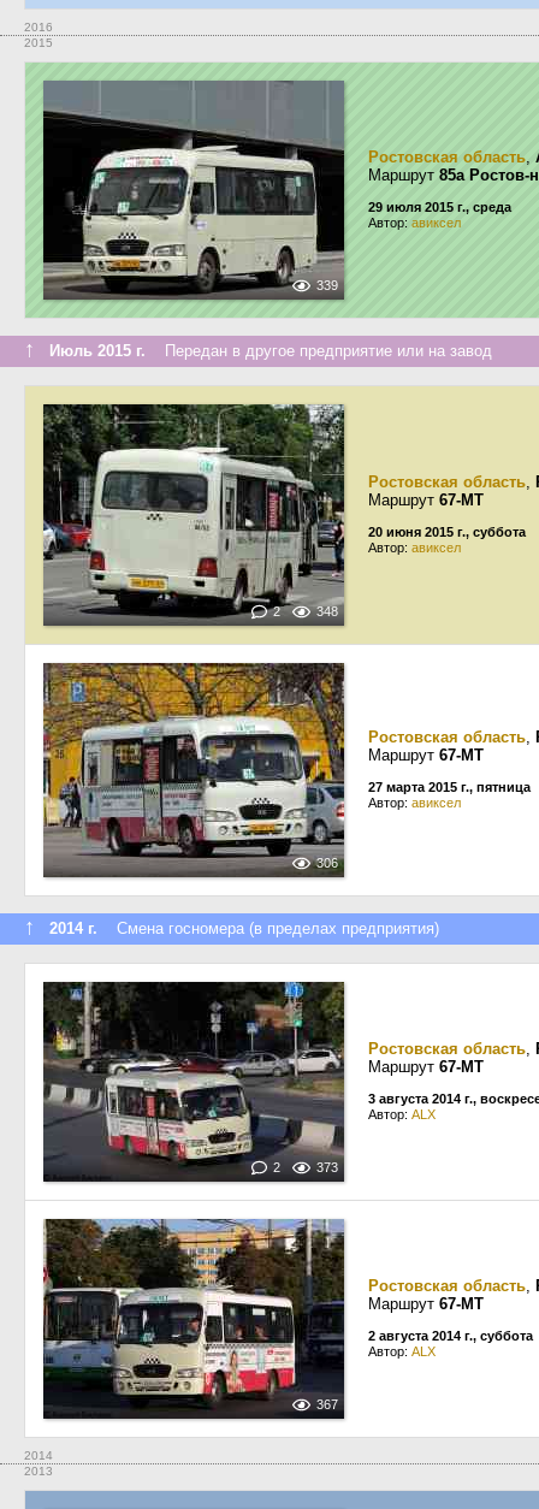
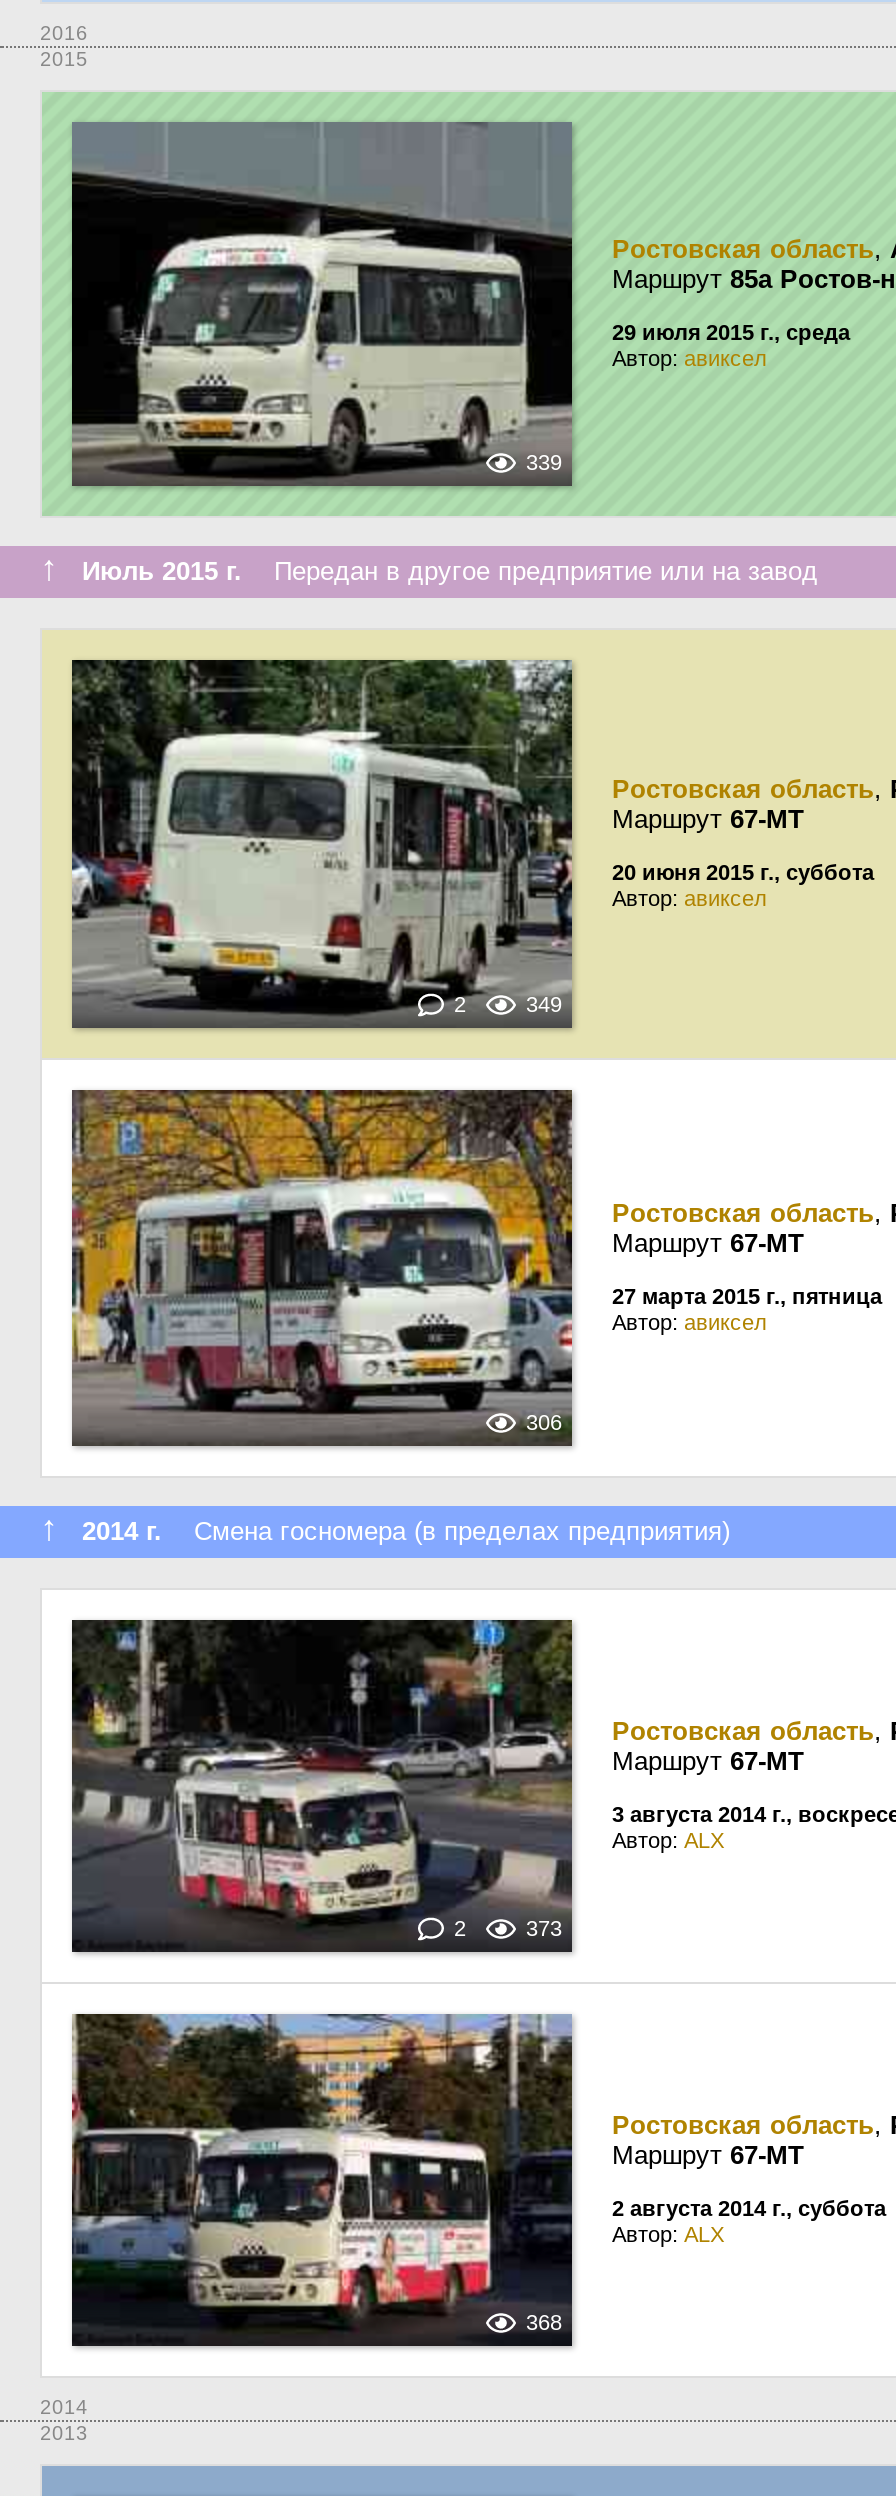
- 348
+ 349

- 367
+ 368
